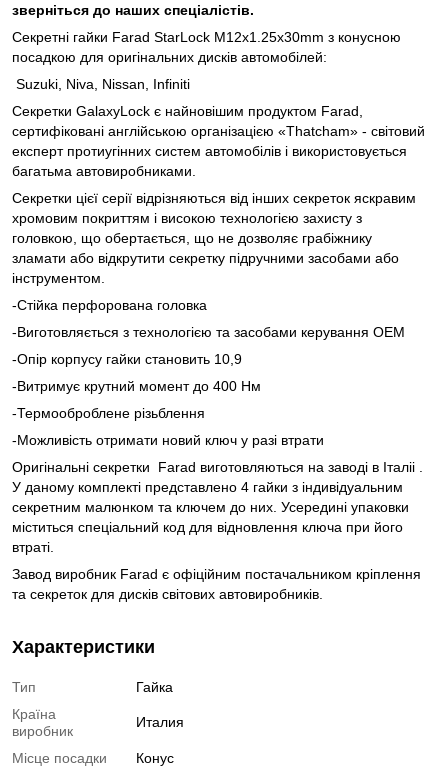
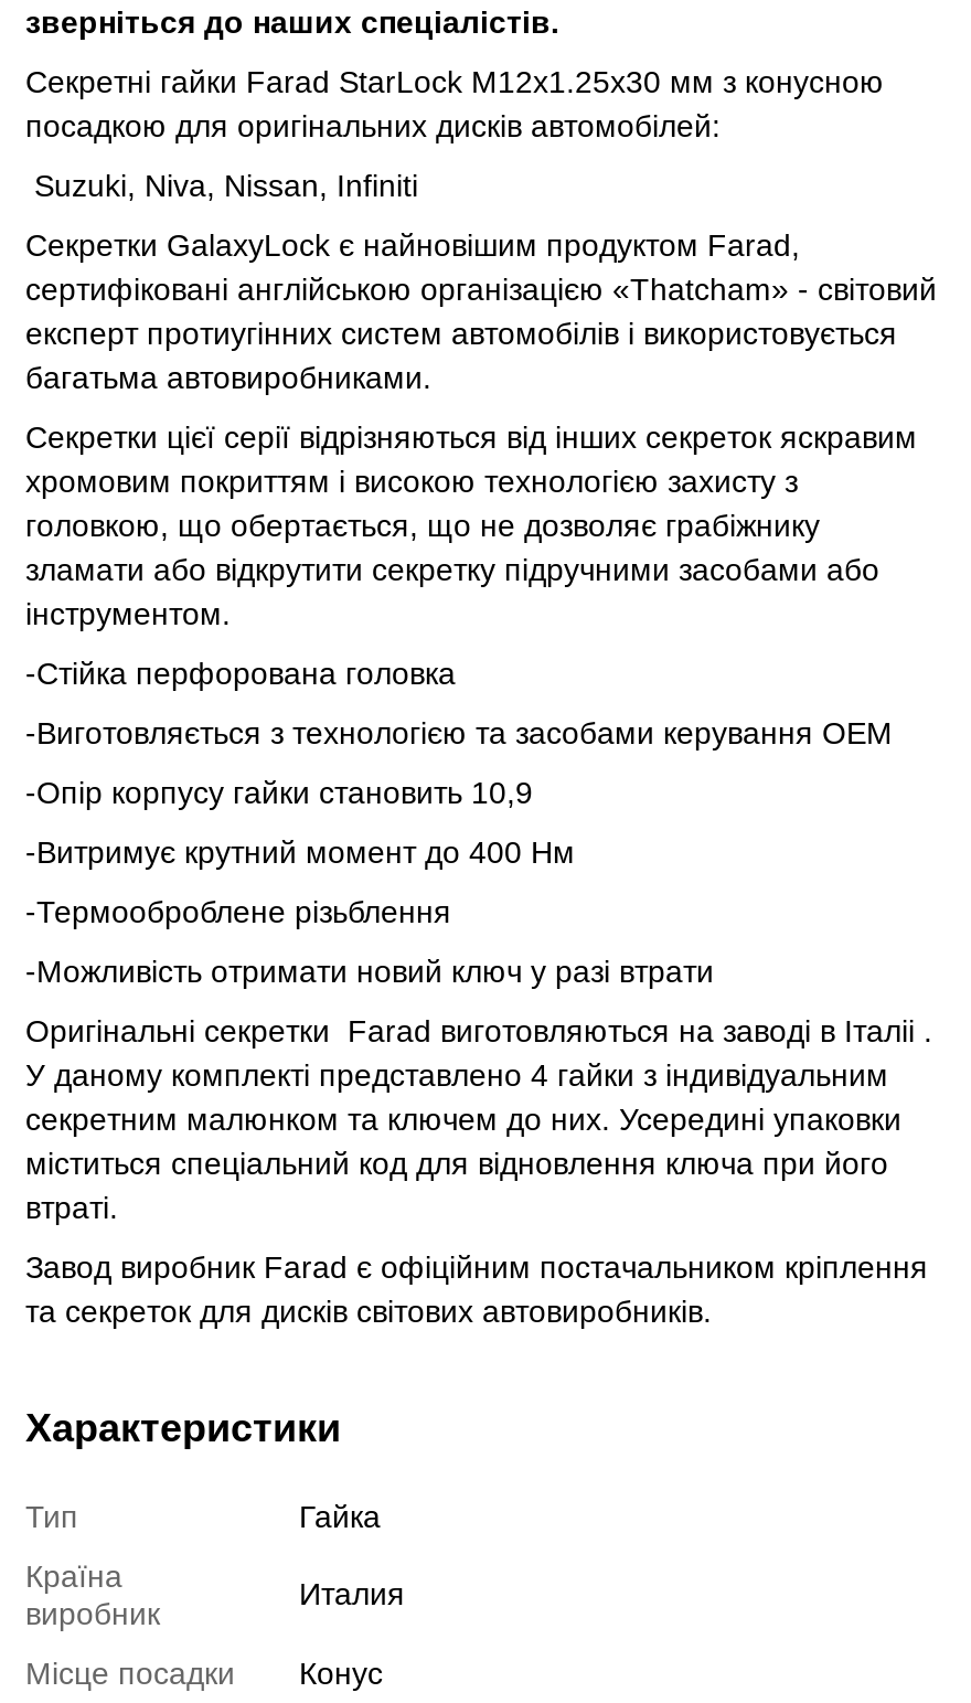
- Секретні гайки Farad StarLock M12x1.25x30mm з конусною
+ Секретні гайки Farad StarLock M12x1.25x30 мм з конусною
